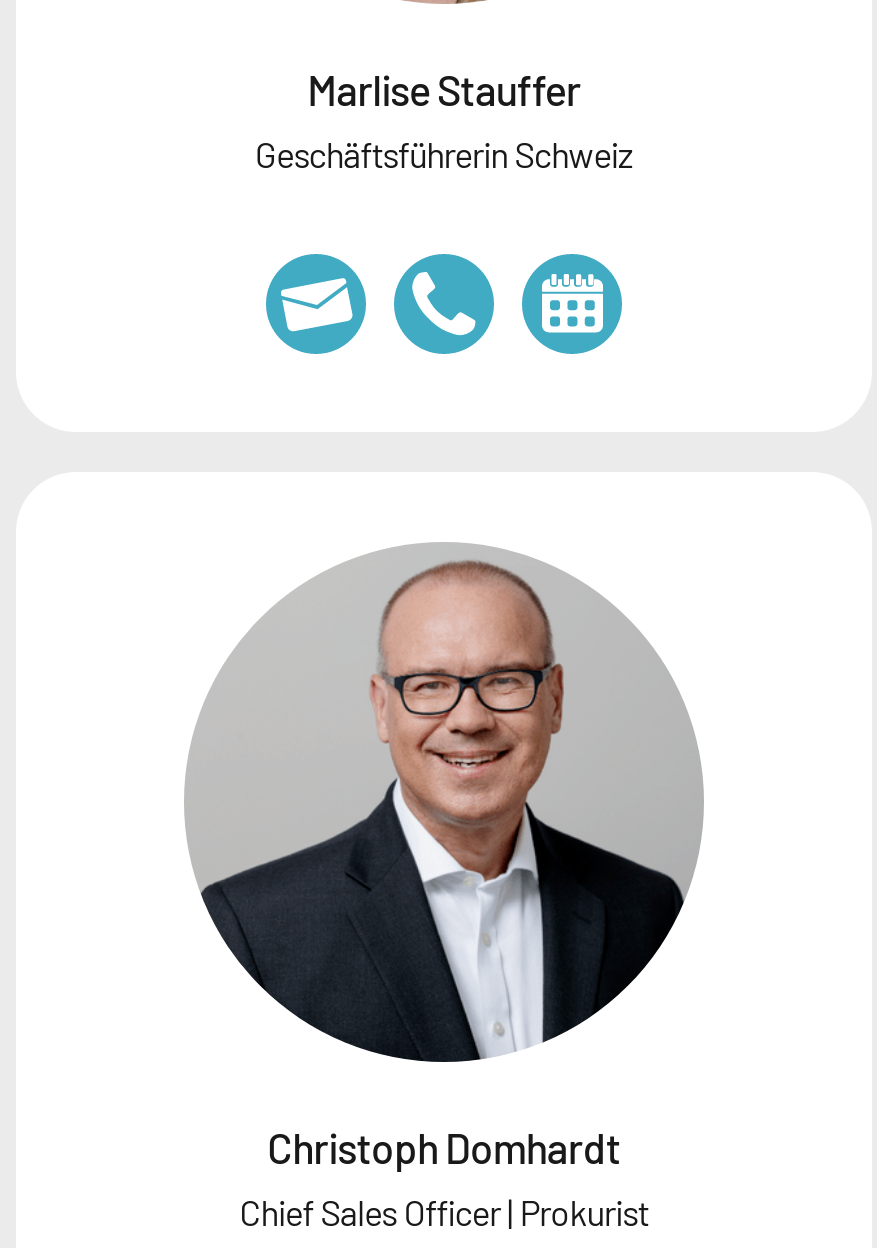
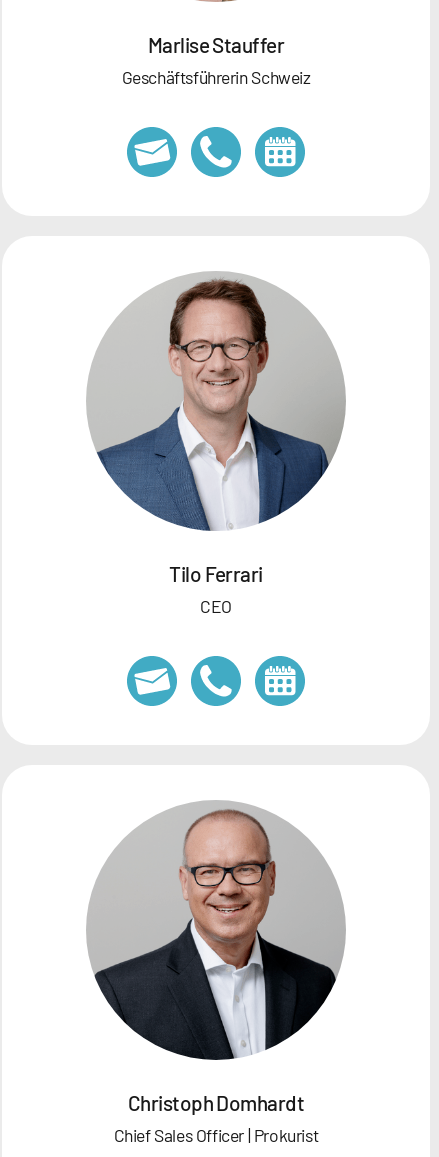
+ [image]
+ Tilo Ferrari
+ CEO
